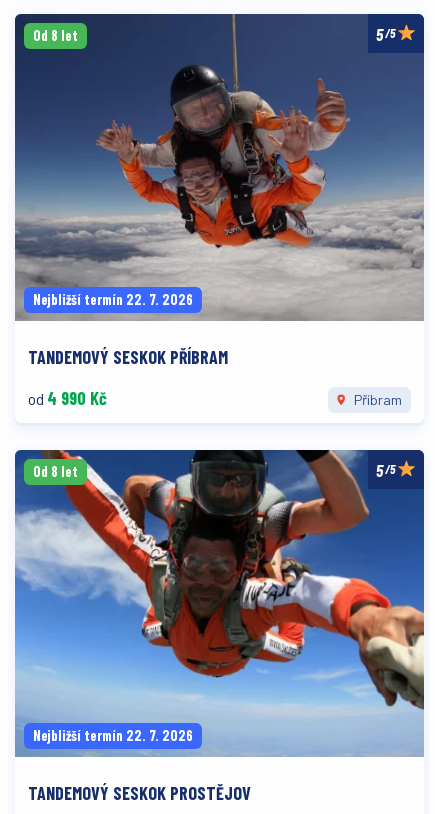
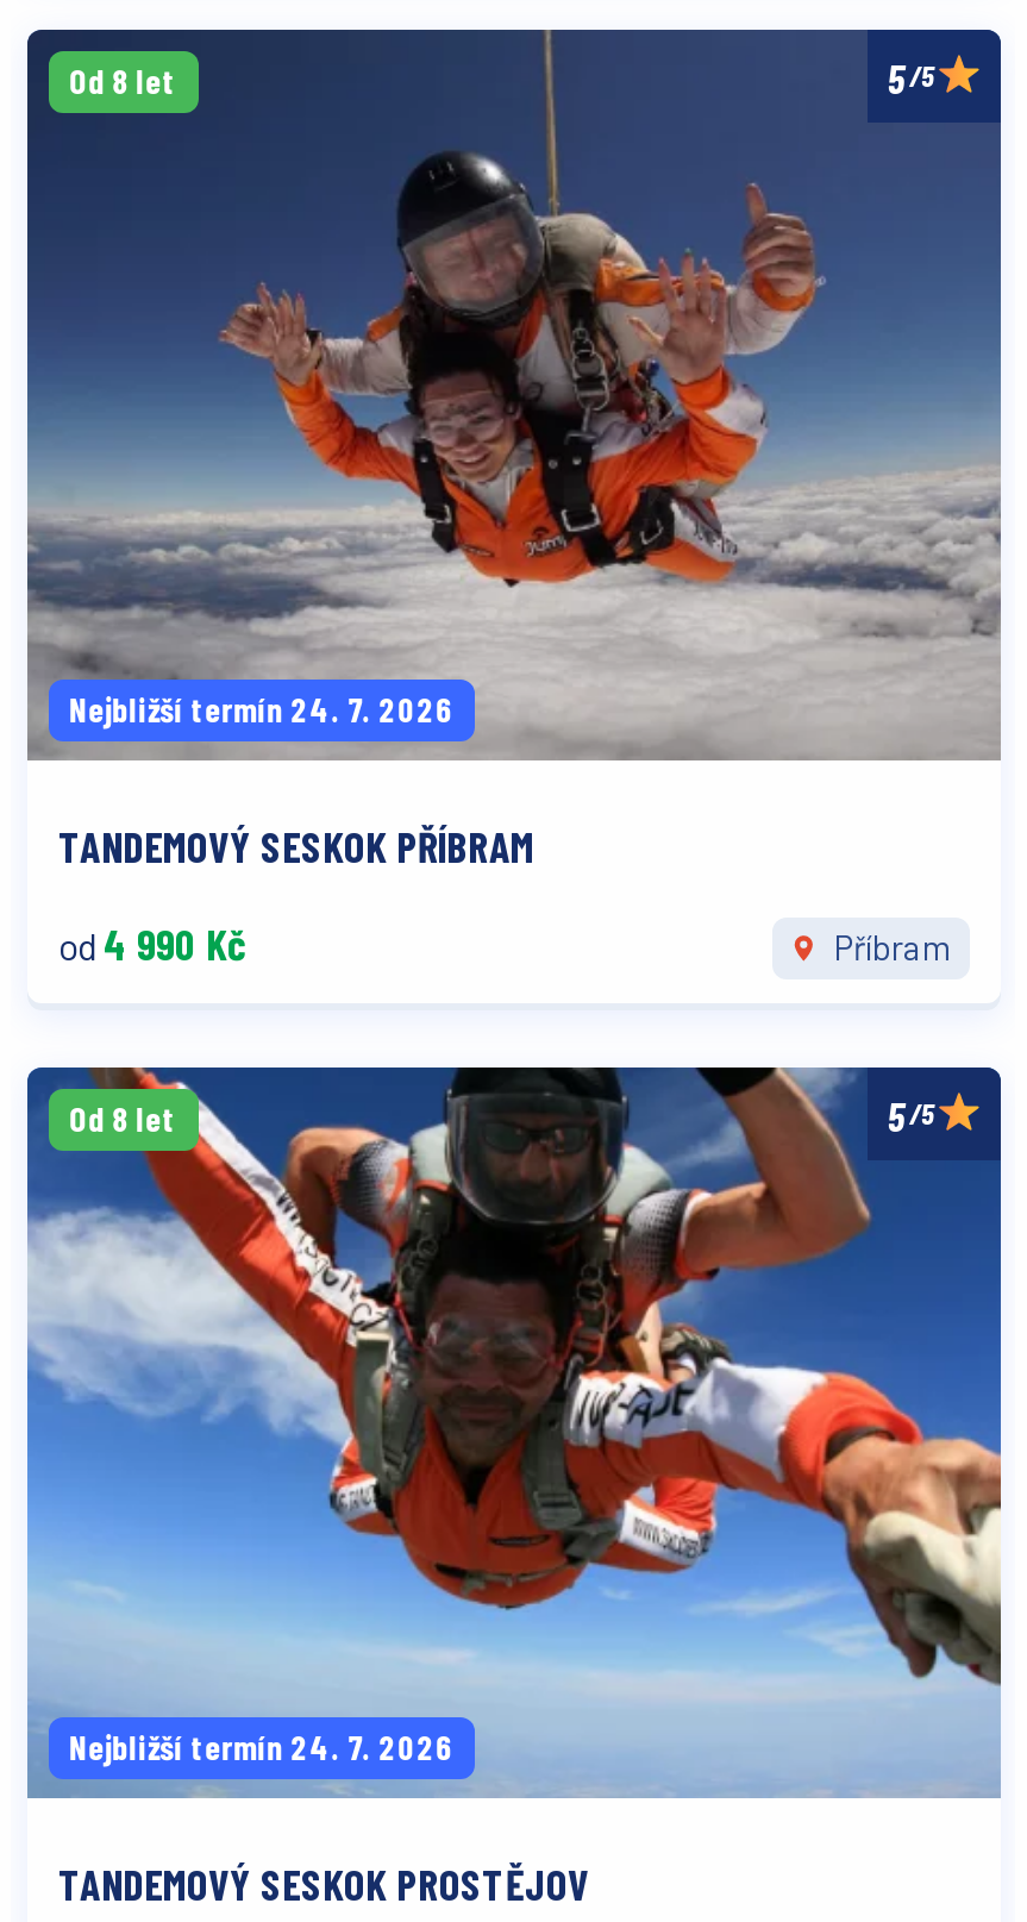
- Nejbližší termín 22. 7. 2026
+ Nejbližší termín 24. 7. 2026

- Nejbližší termín 22. 7. 2026
+ Nejbližší termín 24. 7. 2026
